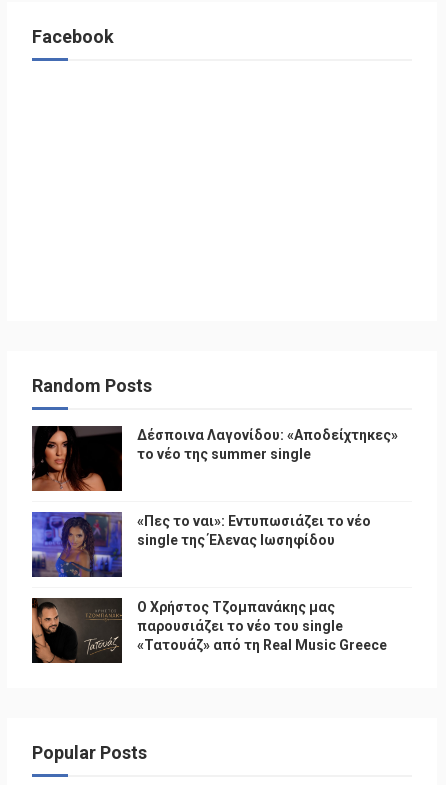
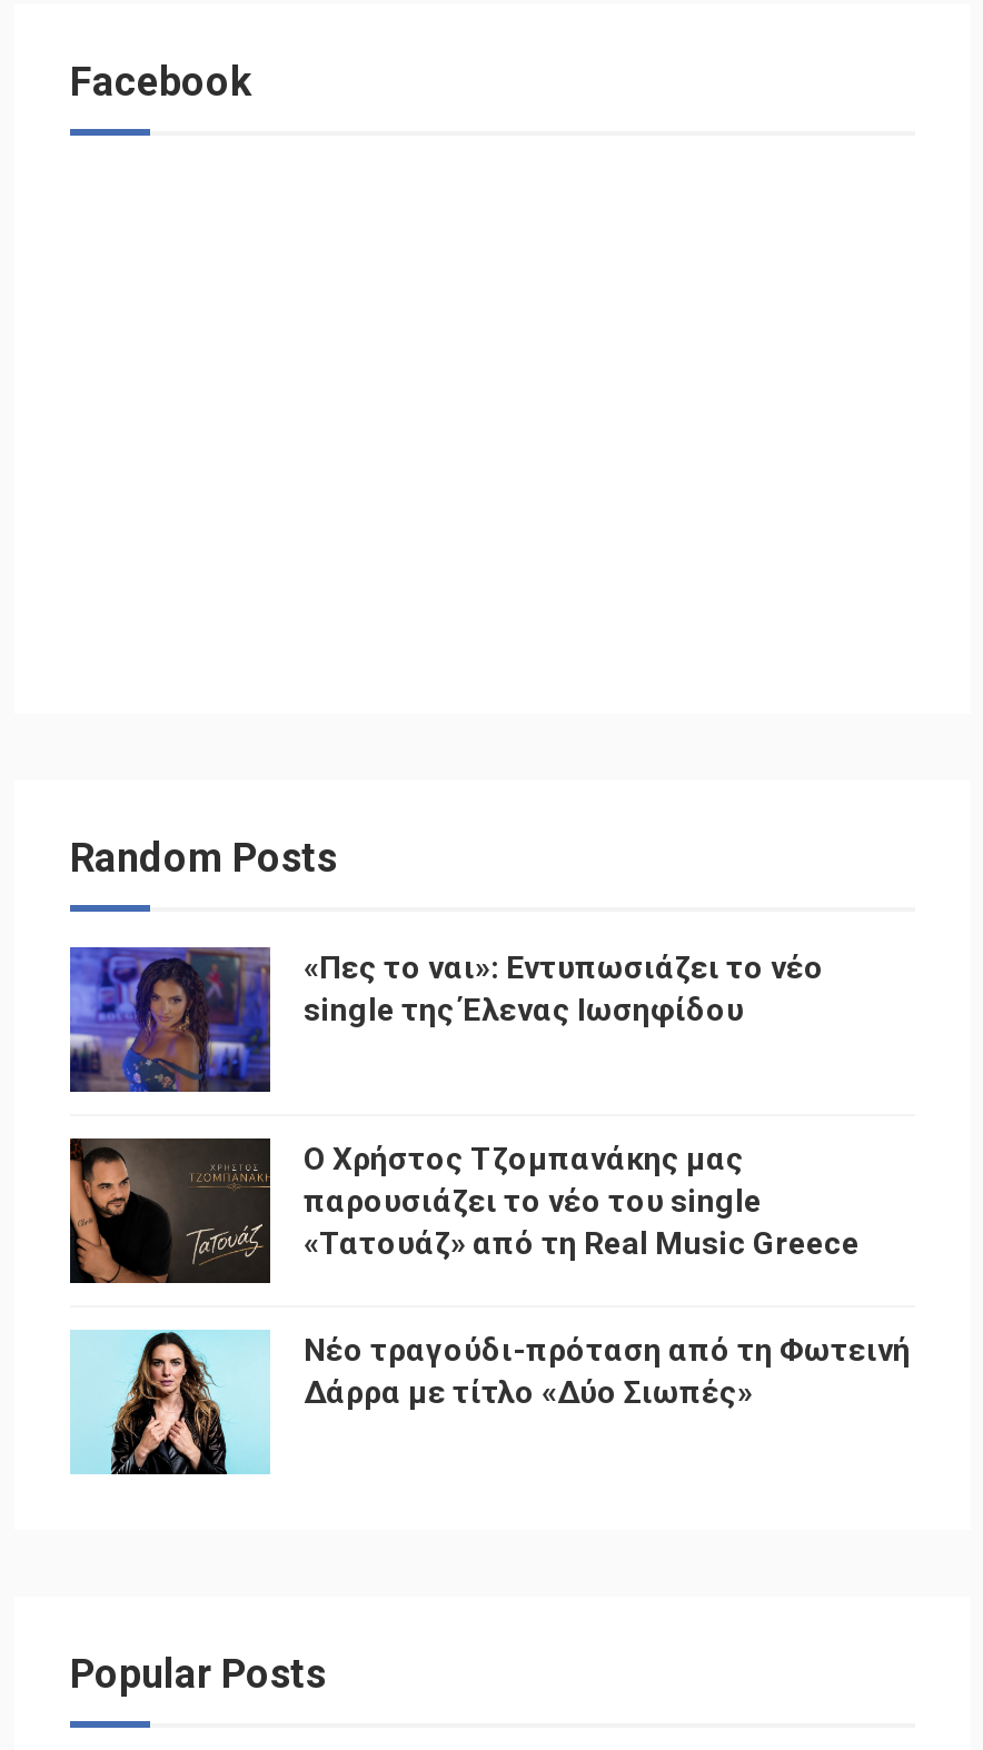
- [image]
- Δέσποινα Λαγονίδου: «Αποδείχτηκες»
- το νέο της summer single

moved up: [image] | «Πες το ναι»: Εντυπωσιάζει το νέο | single της Έλενας Ιωσηφίδου | Ο Χρήστος Τζομπανάκης μας | παρουσιάζει το νέο του single | «Τατουάζ» από τη Real Music Greece

+ [image]
+ Νέο τραγούδι-πρόταση από τη Φωτεινή
+ Δάρρα με τίτλο «Δύο Σιωπές»
